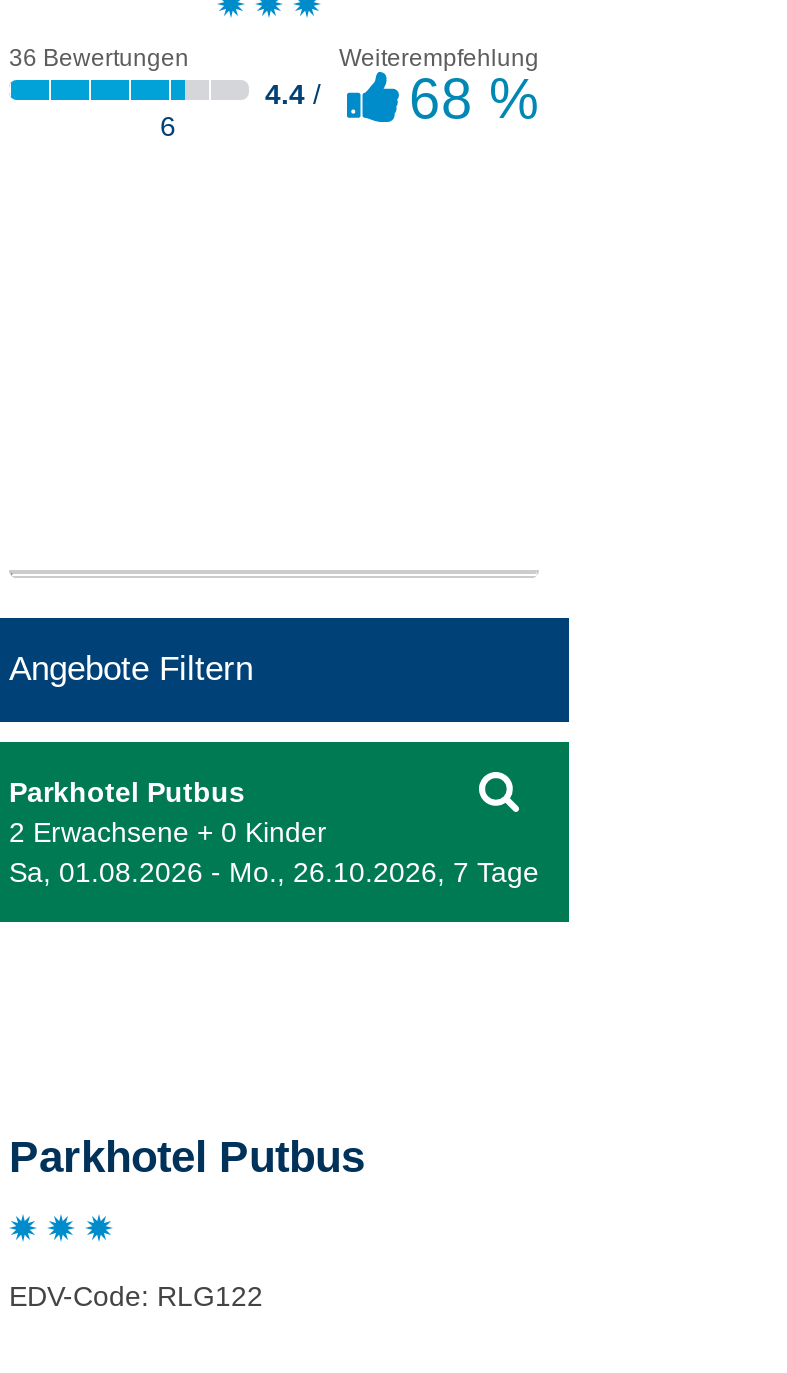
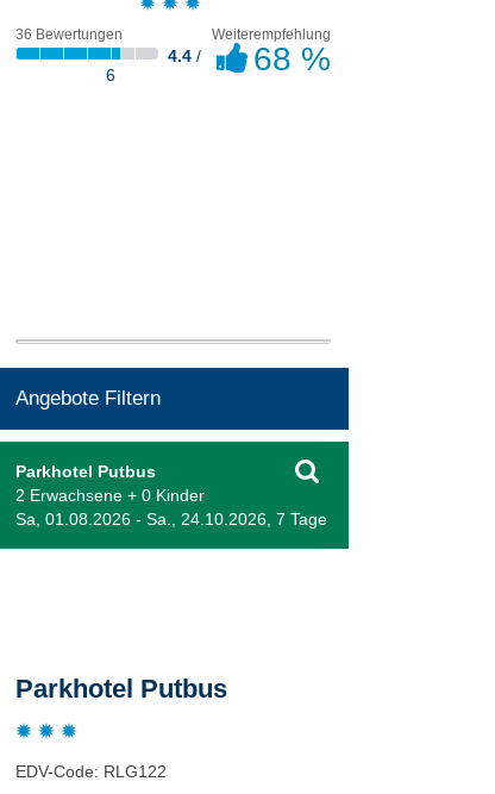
- Sa, 01.08.2026 - Mo., 26.10.2026, 7 Tage
+ Sa, 01.08.2026 - Sa., 24.10.2026, 7 Tage
